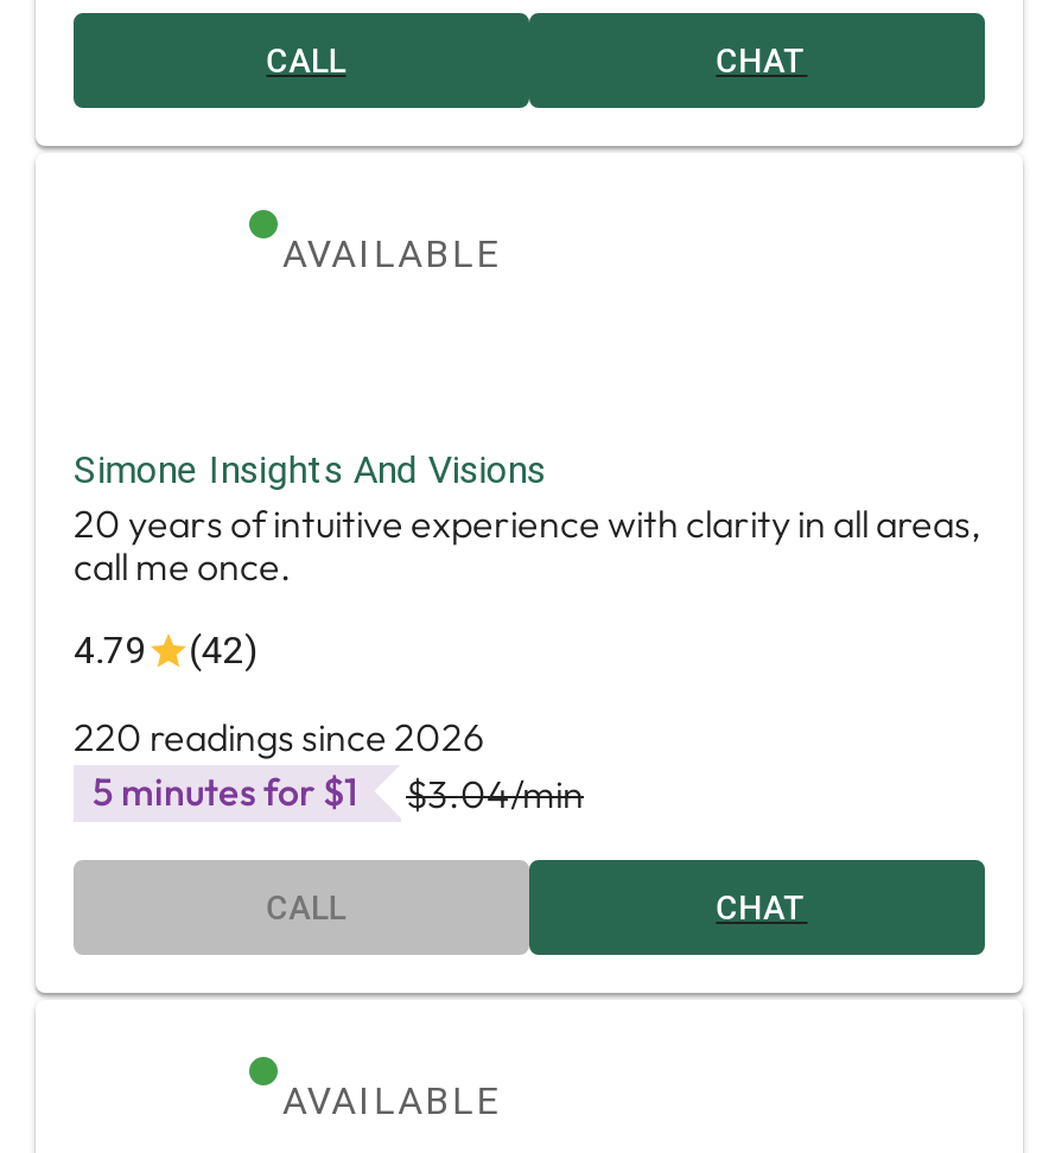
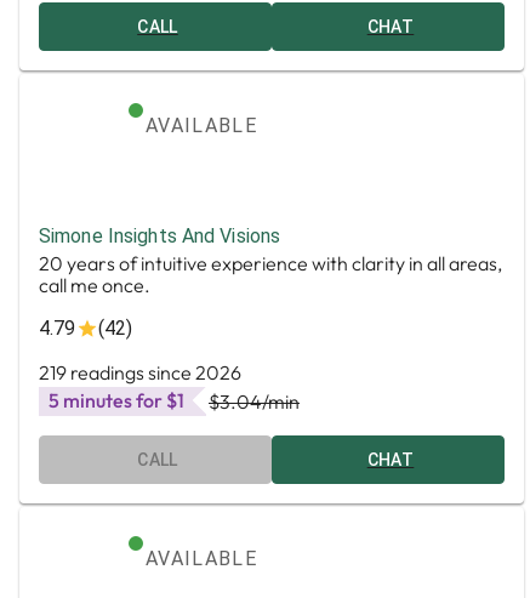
- 220 readings since 2026
+ 219 readings since 2026
